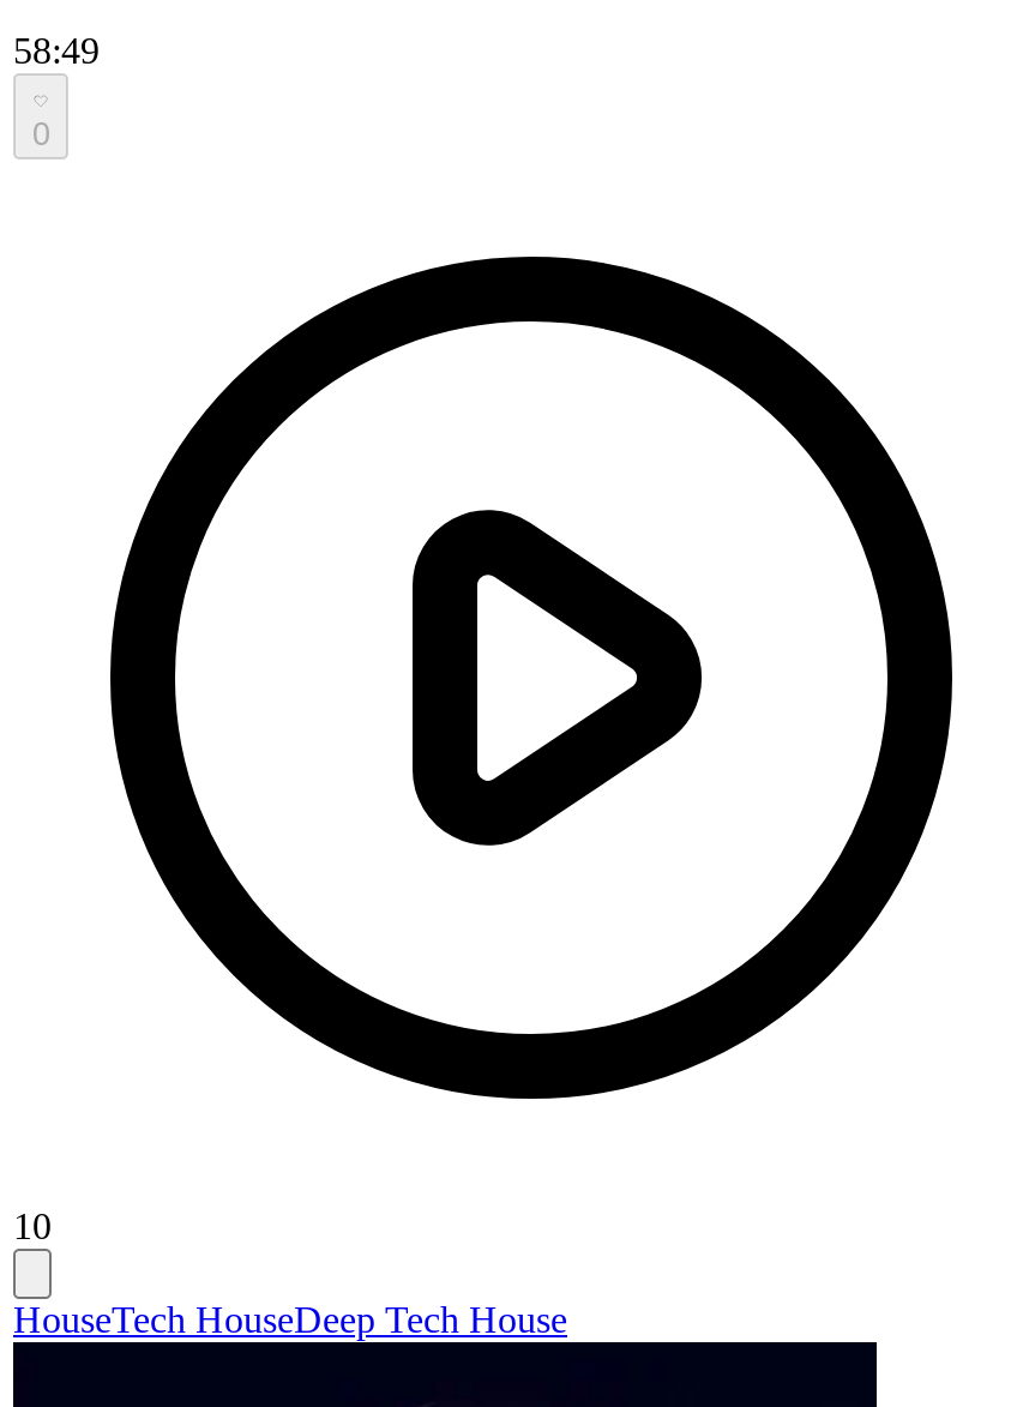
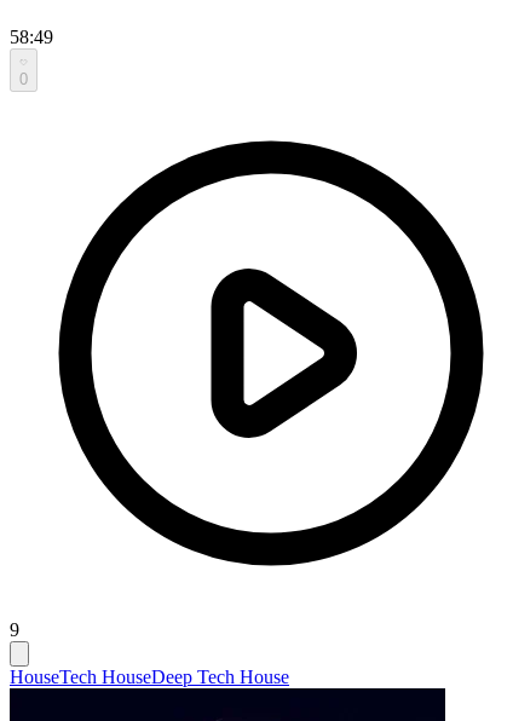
- 10
+ 9
